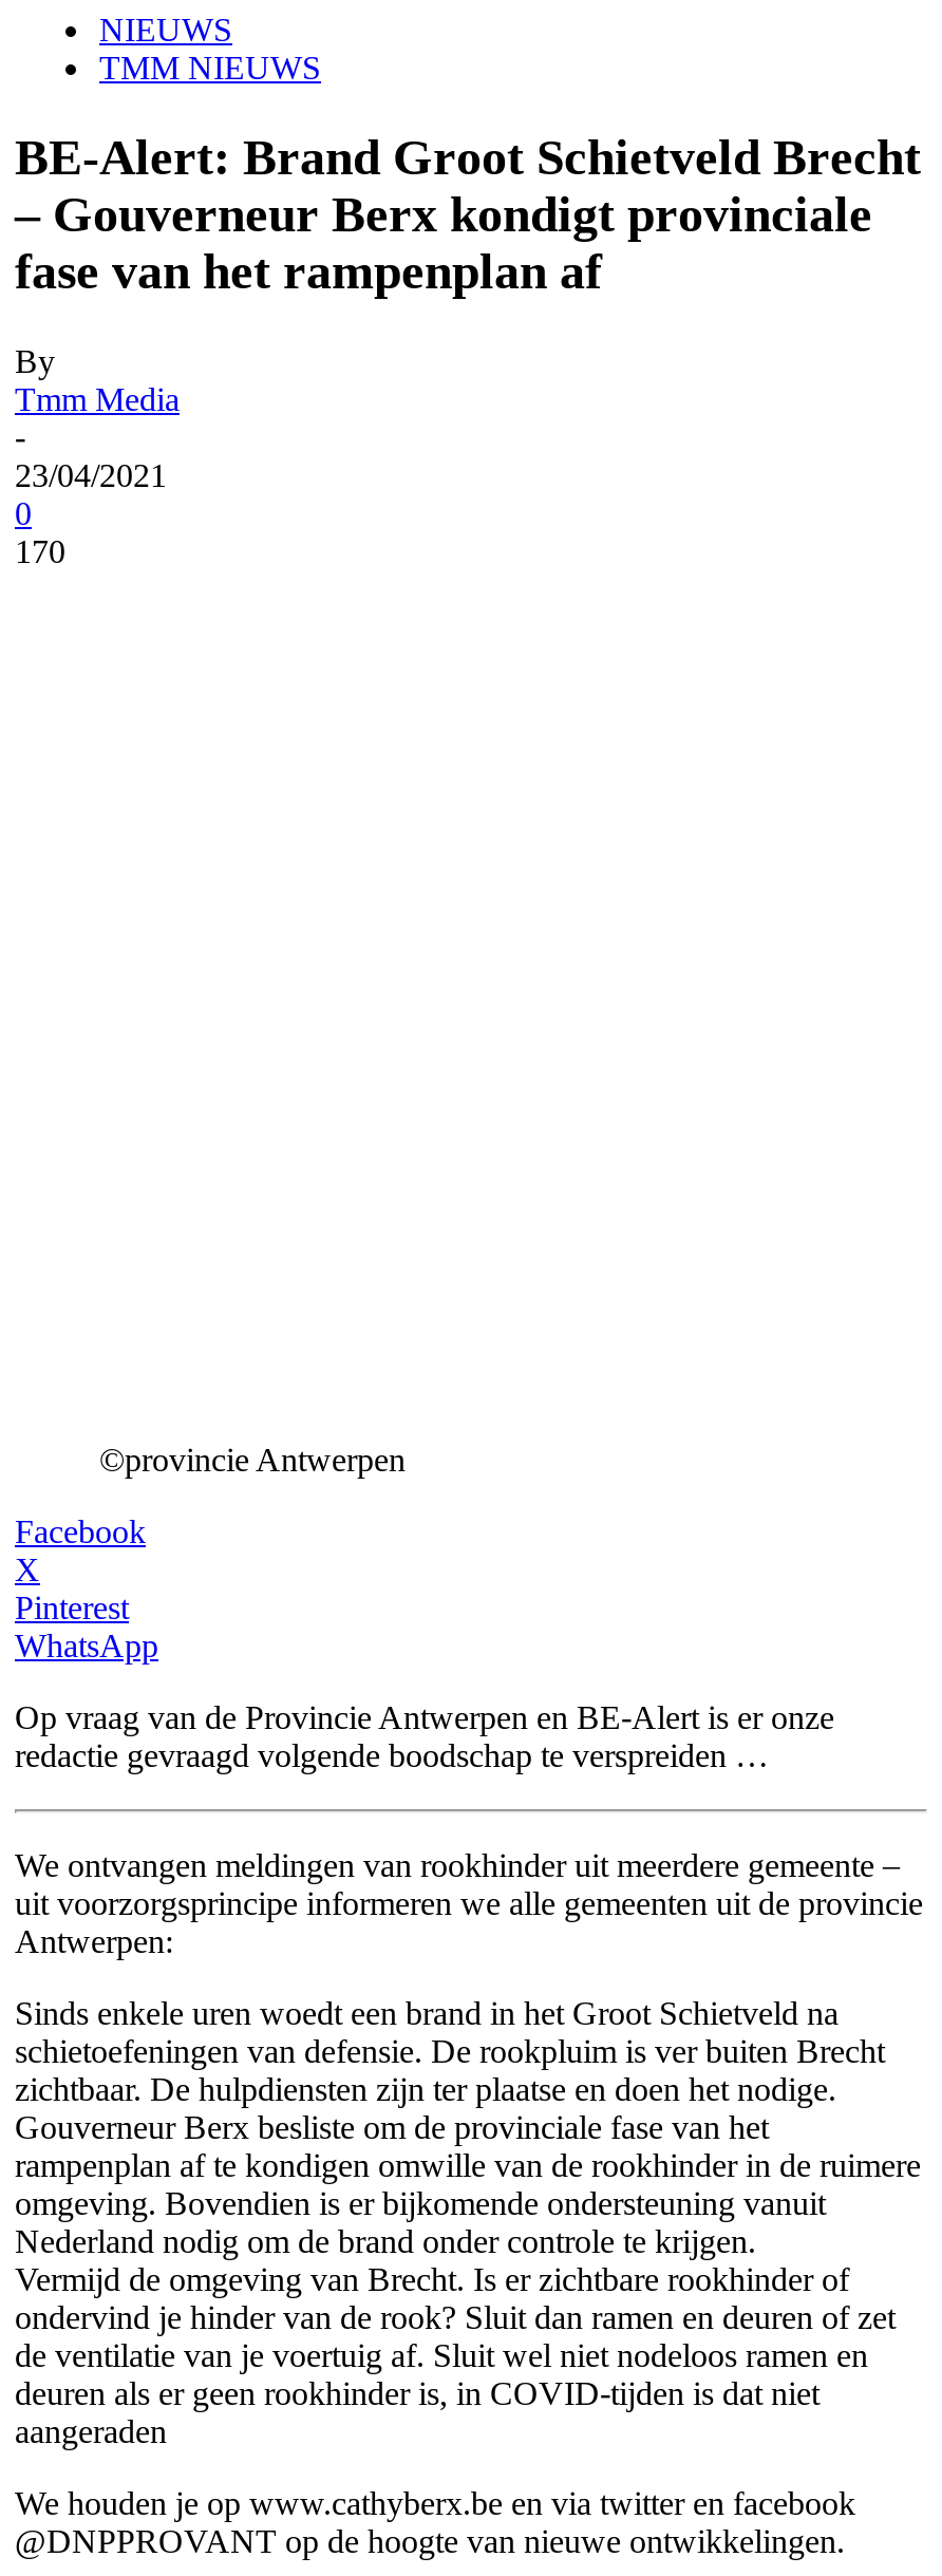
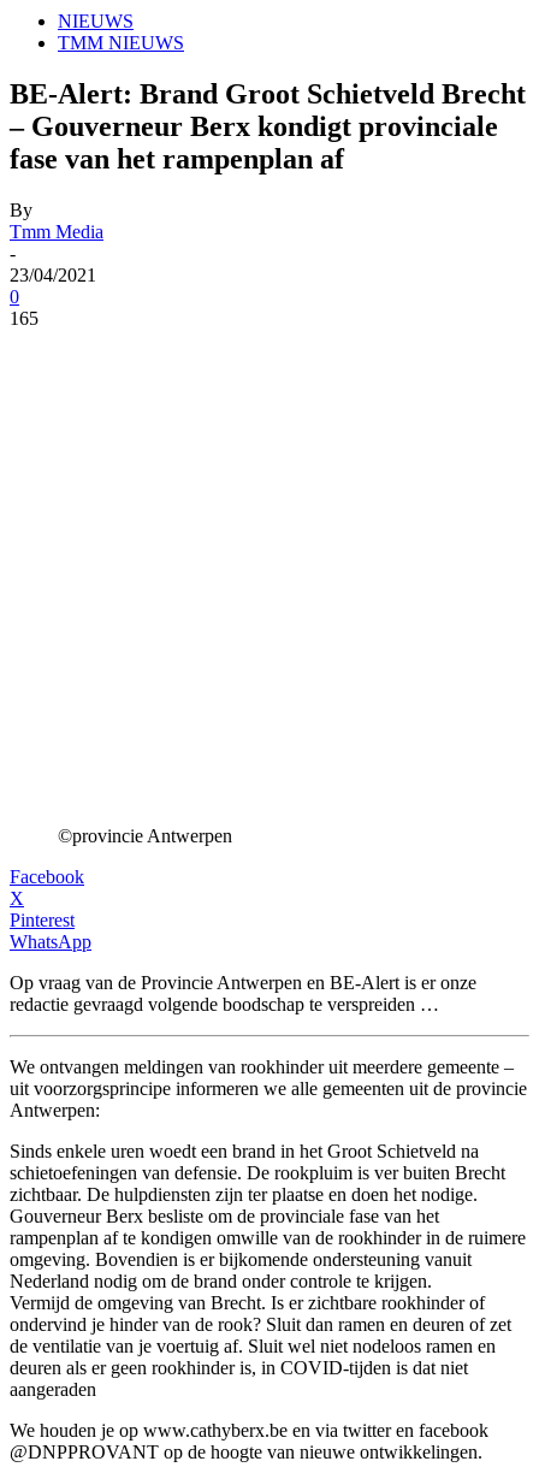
- 170
+ 165
